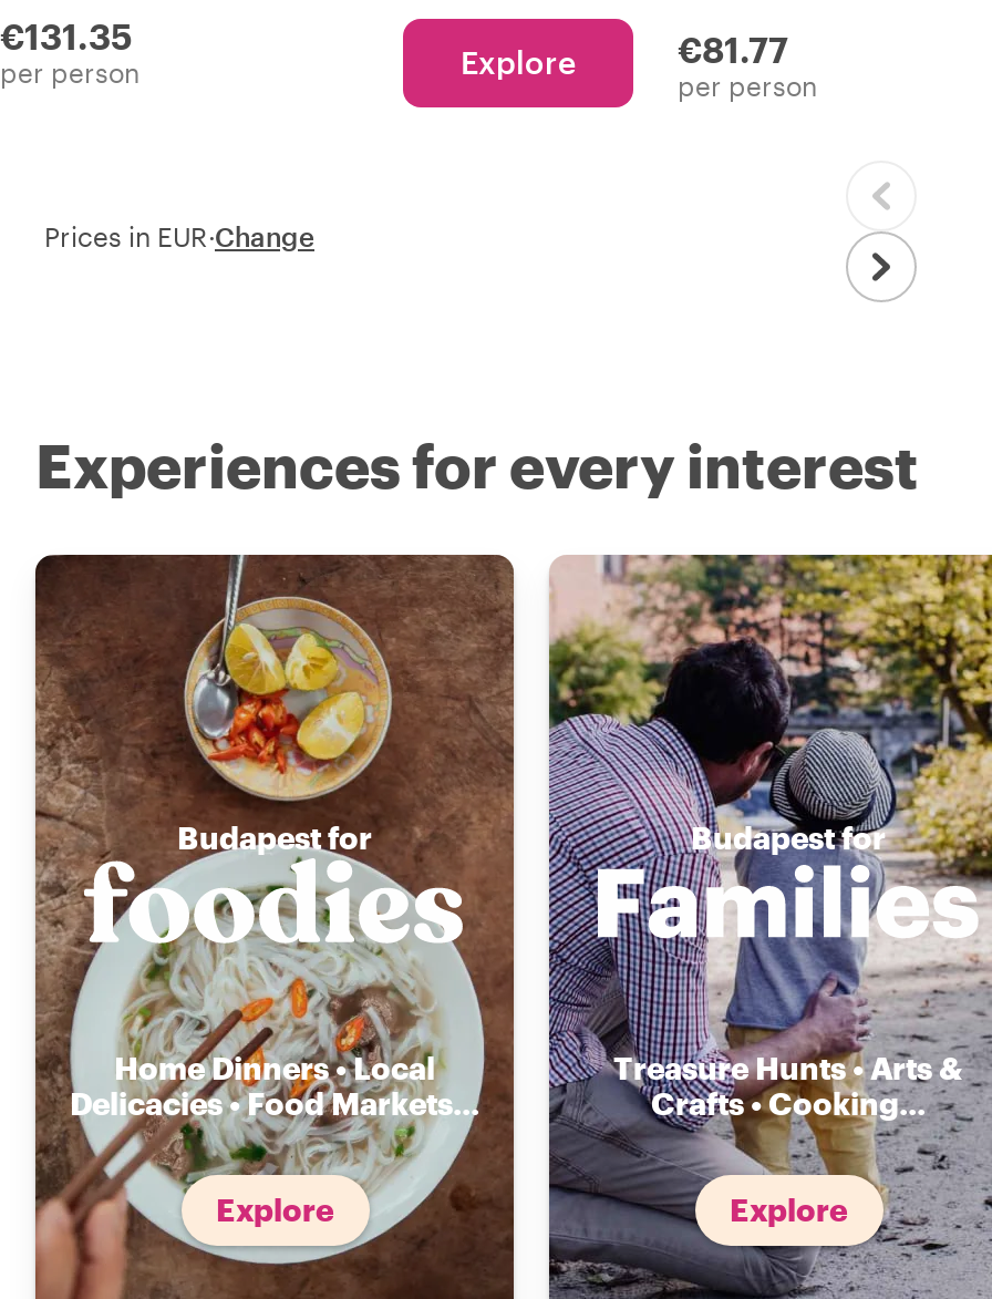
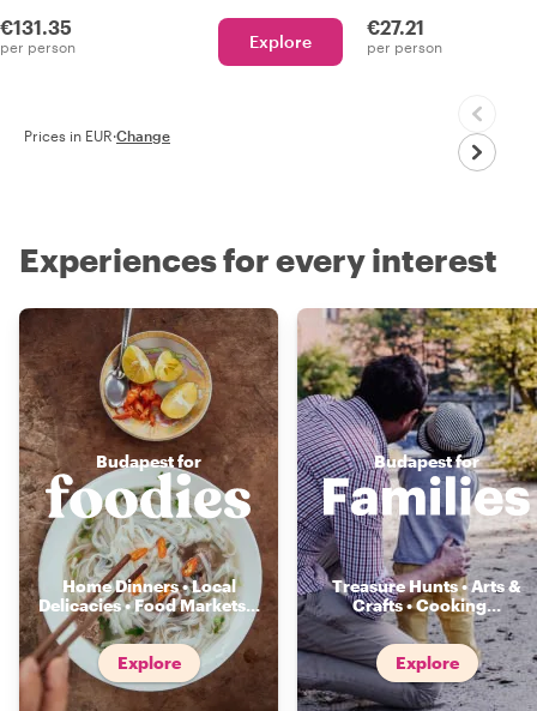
- €81.77
+ €27.21
